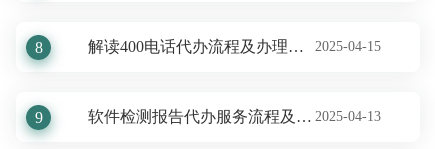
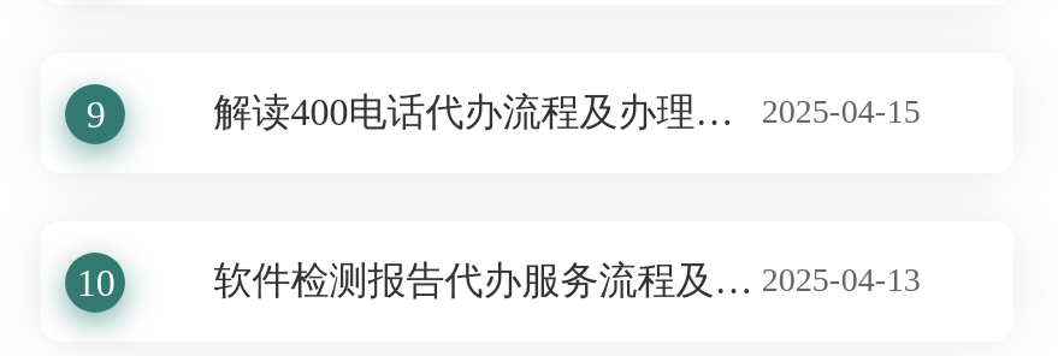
- 8
+ 9

- 9
+ 10
